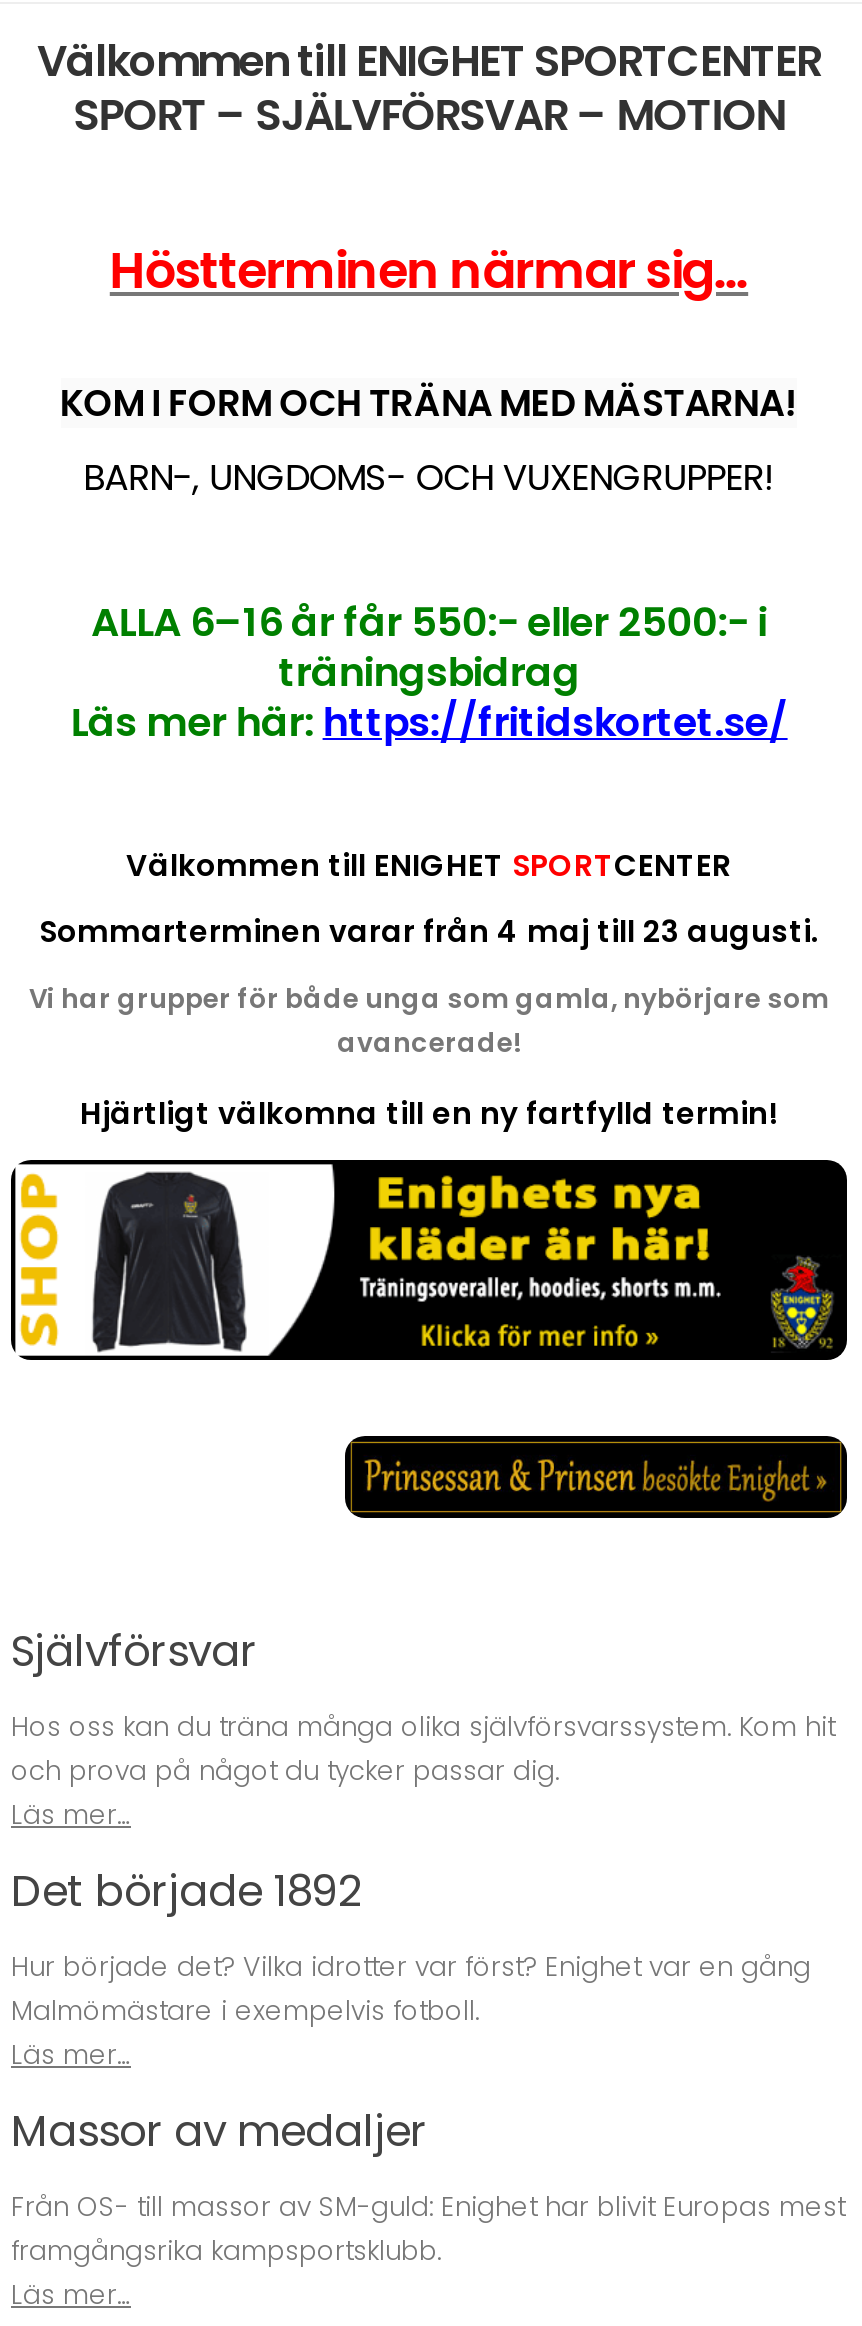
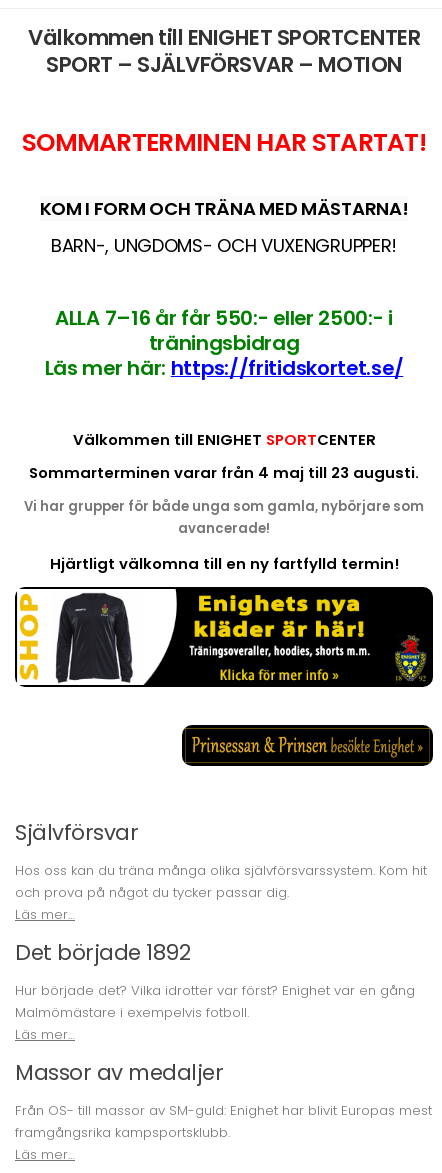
- Höstterminen närmar sig…
+ SOMMARTERMINEN HAR STARTAT!

- ALLA 6–16 år får 550:- eller 2500:- i
+ ALLA 7–16 år får 550:- eller 2500:- i
